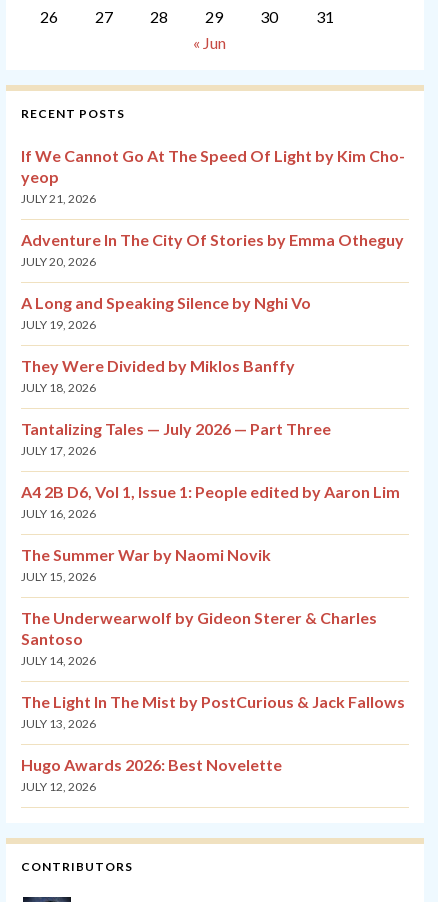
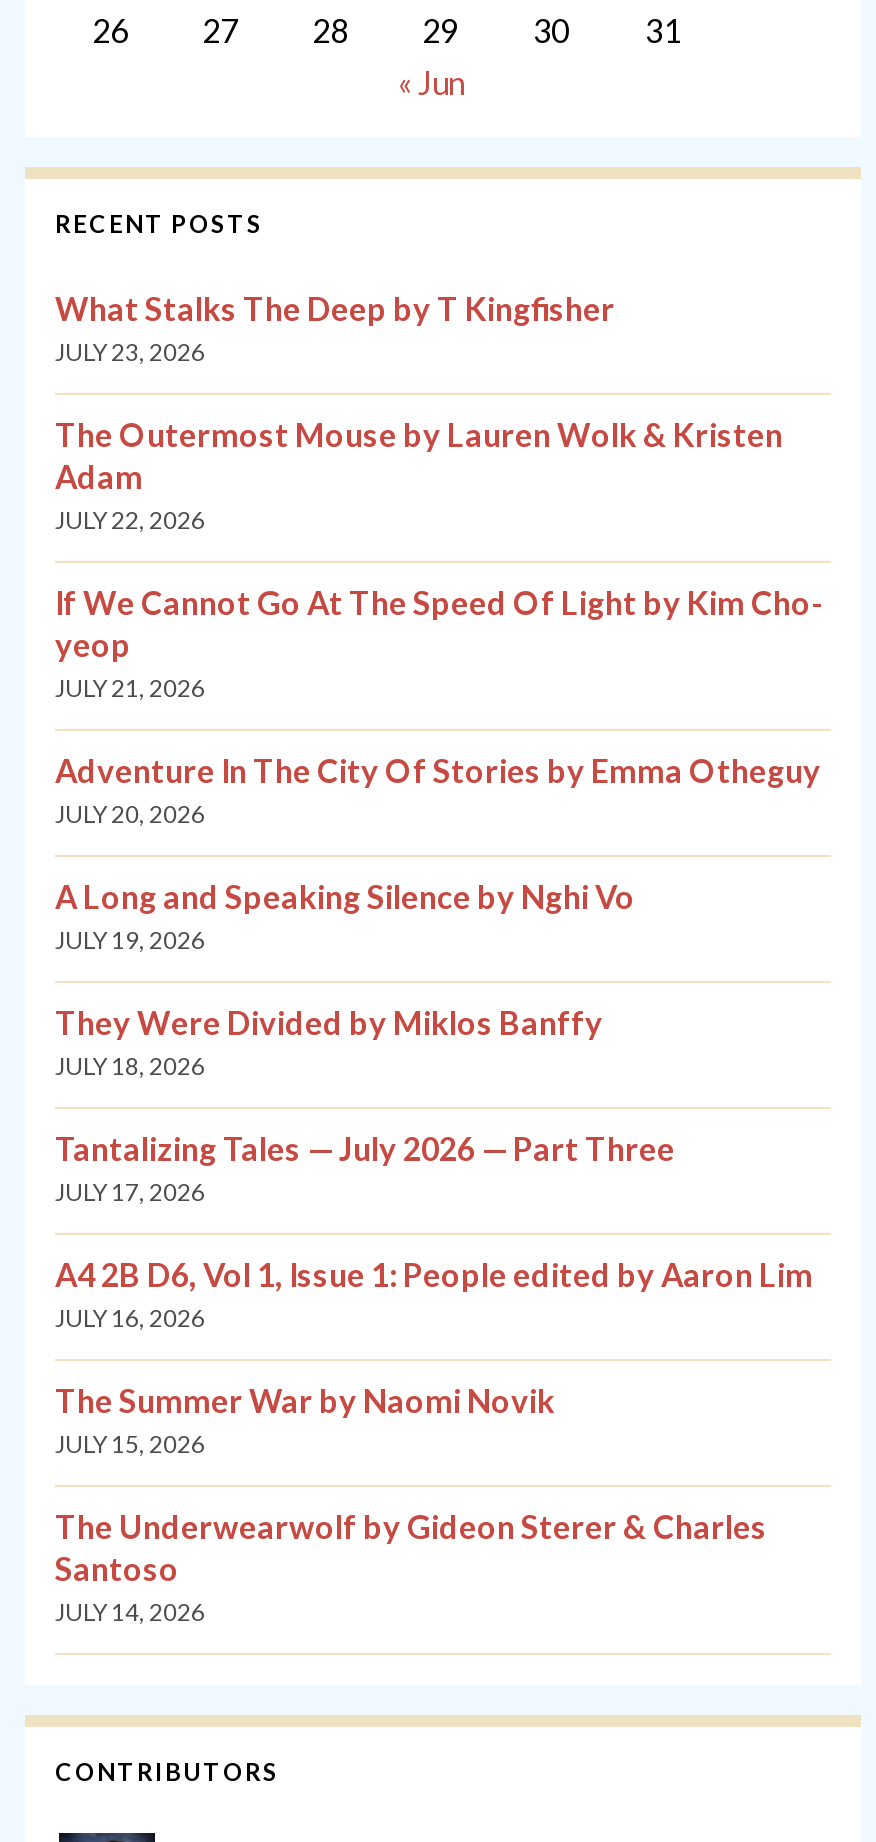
+ What Stalks The Deep by T Kingfisher
+ JULY 23, 2026
+ The Outermost Mouse by Lauren Wolk & Kristen
+ Adam
+ JULY 22, 2026

moved down: If We Cannot Go At The Speed Of Light by Kim Cho- | yeop | JULY 21, 2026 | ... | Santoso | JULY 14, 2026

- The Light In The Mist by PostCurious & Jack Fallows
- JULY 13, 2026
- Hugo Awards 2026: Best Novelette
- JULY 12, 2026
